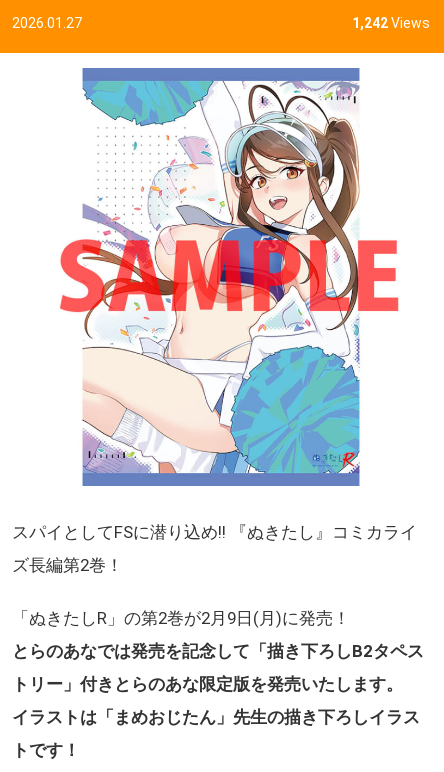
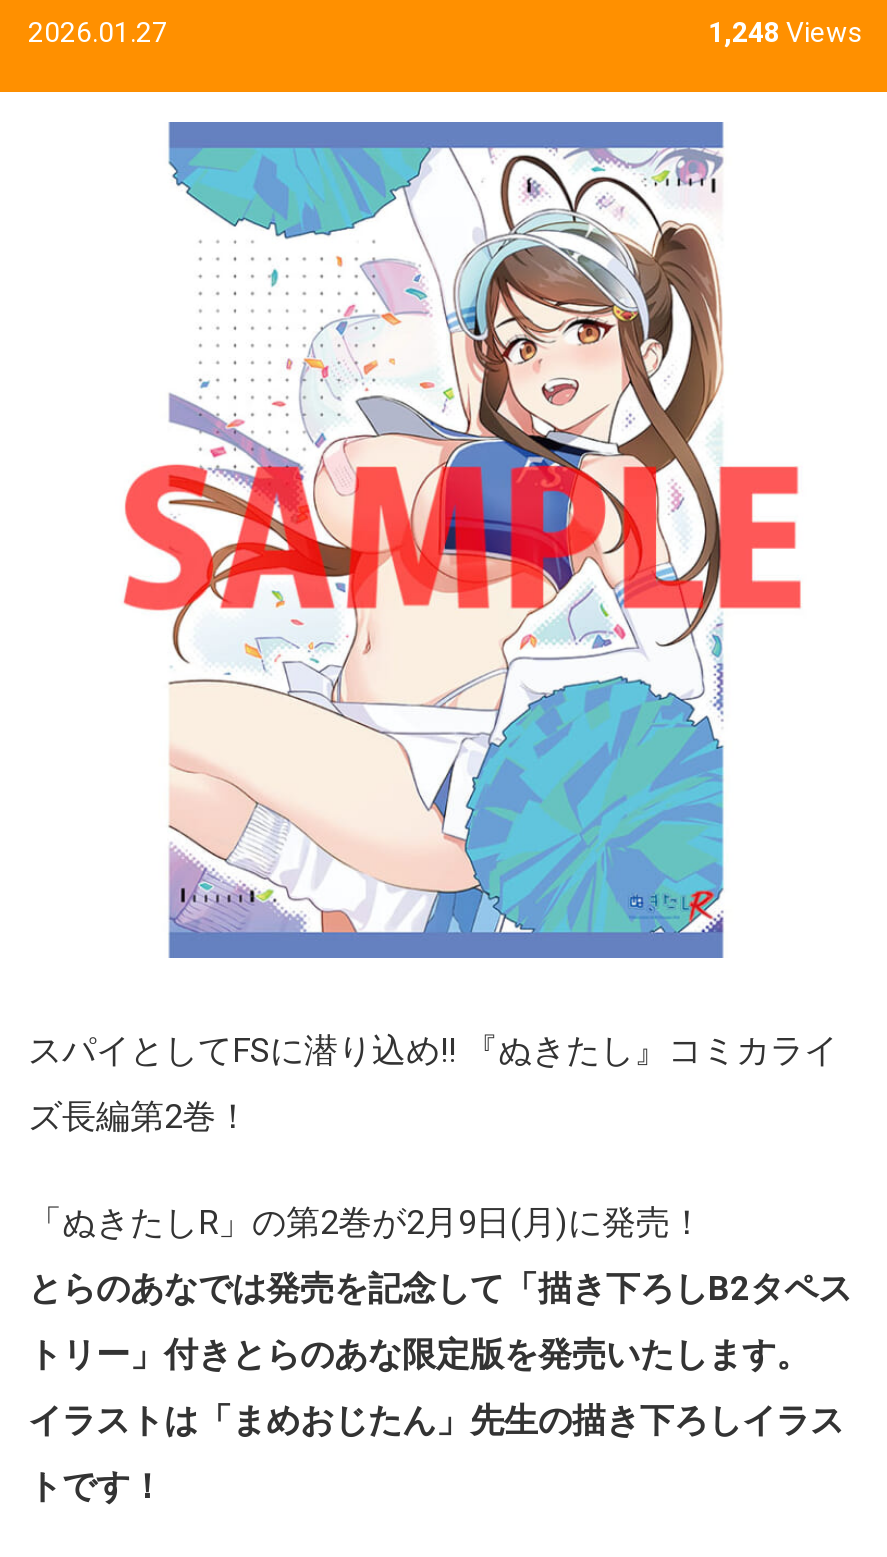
- 1,242 Views
+ 1,248 Views
